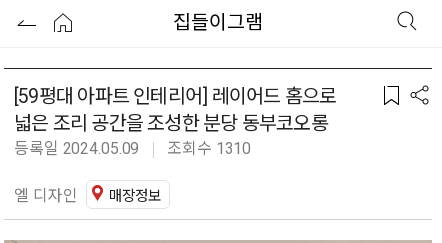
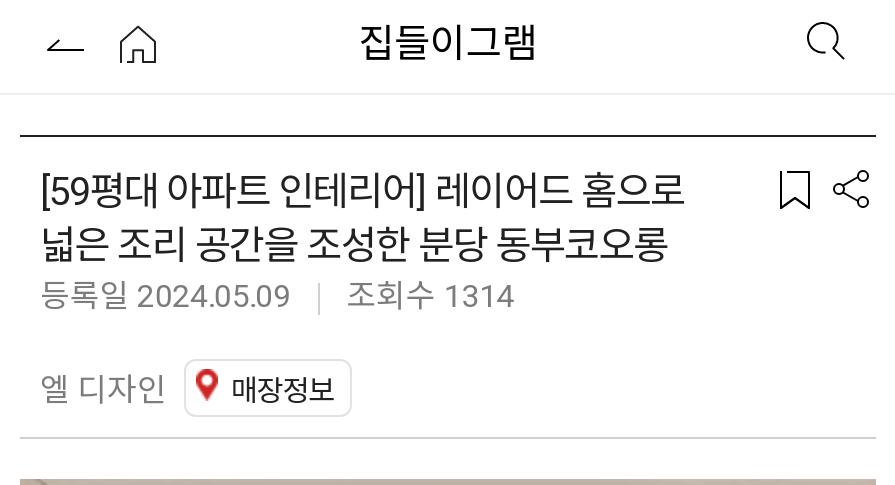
- 등록일 2024.05.09 조회수 1310
+ 등록일 2024.05.09 조회수 1314
